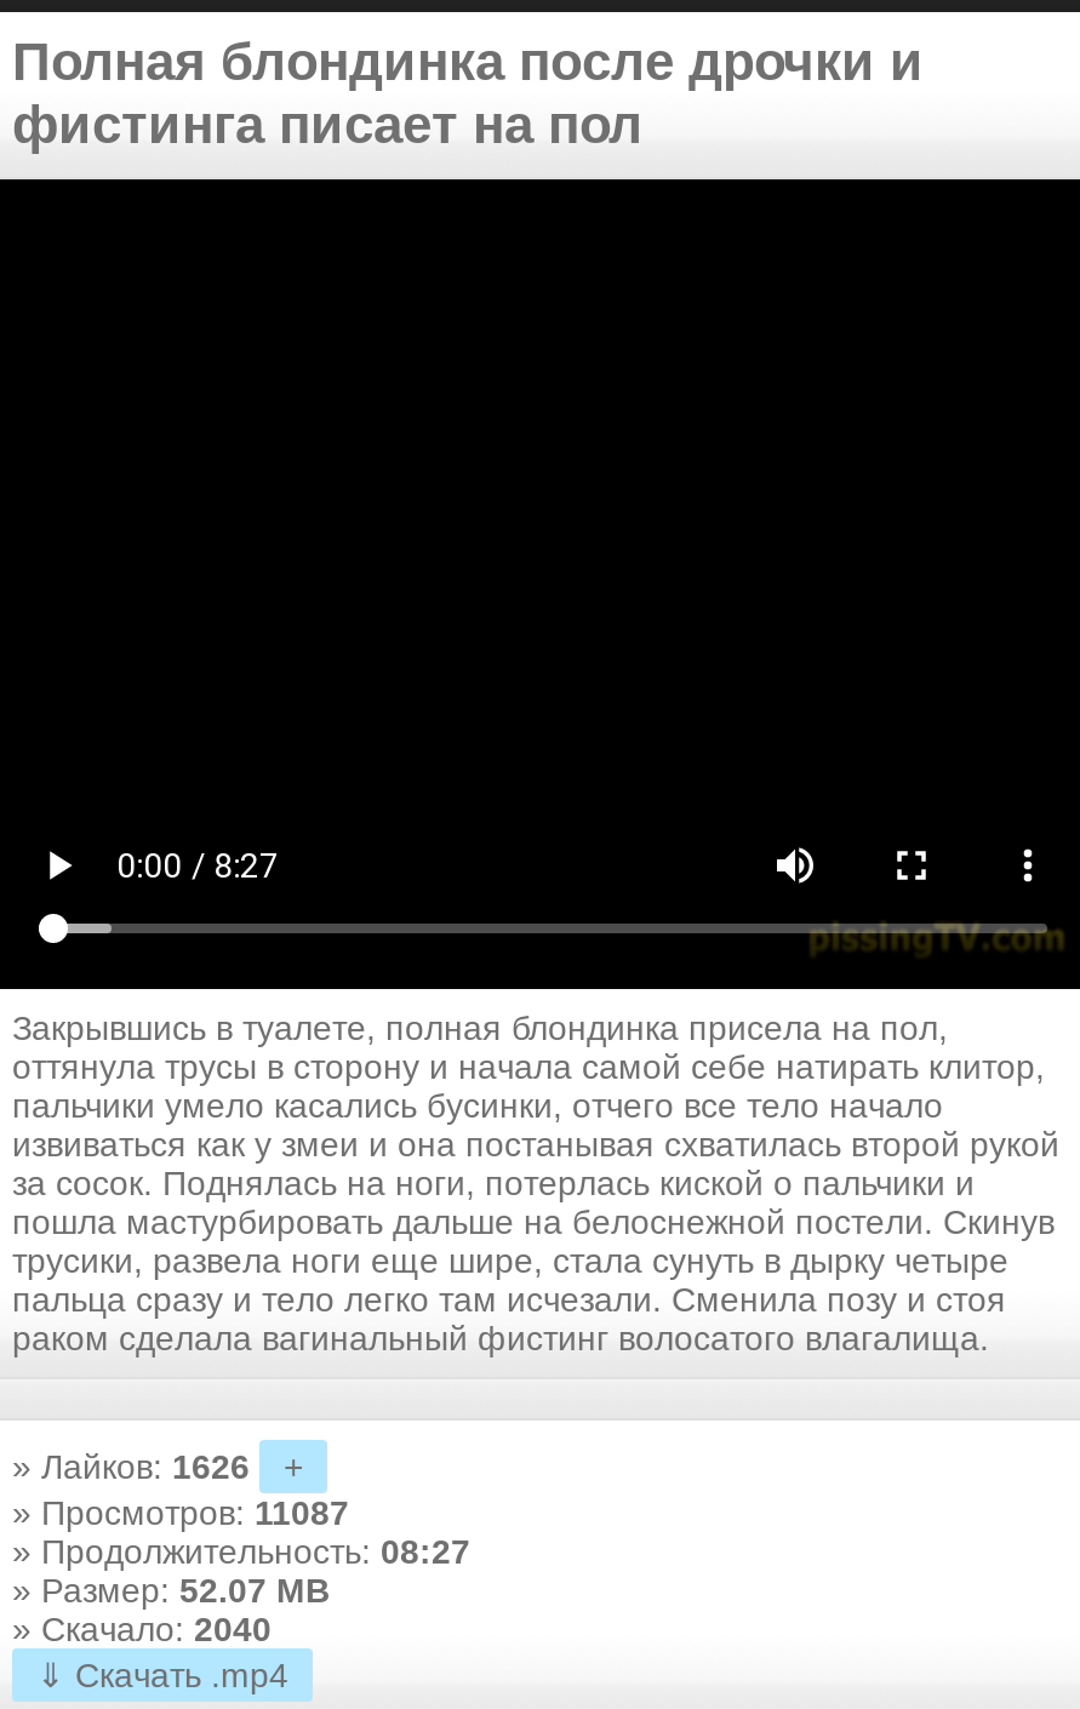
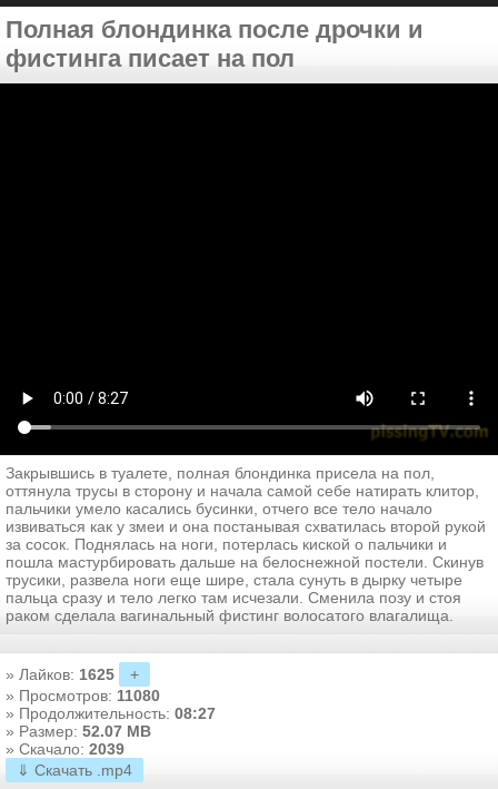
- » Лайков: 1626
+ » Лайков: 1625

- » Просмотров: 11087
+ » Просмотров: 11080

- » Скачало: 2040
+ » Скачало: 2039
